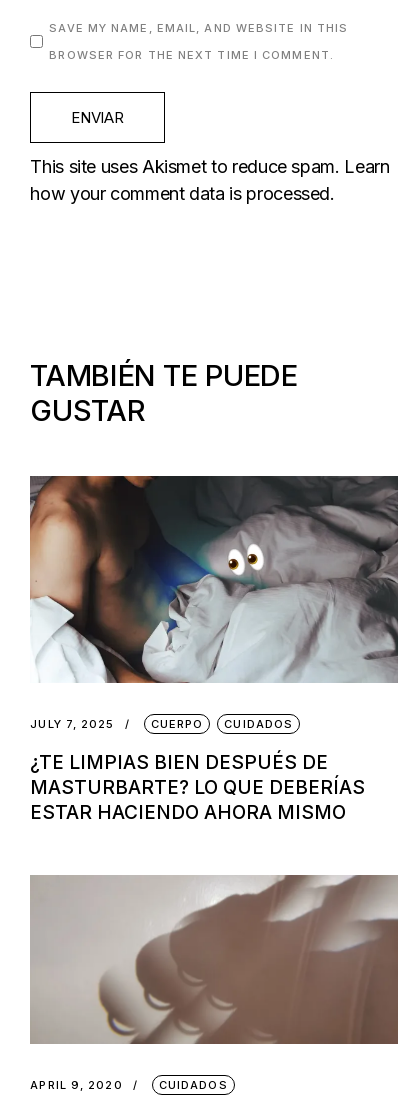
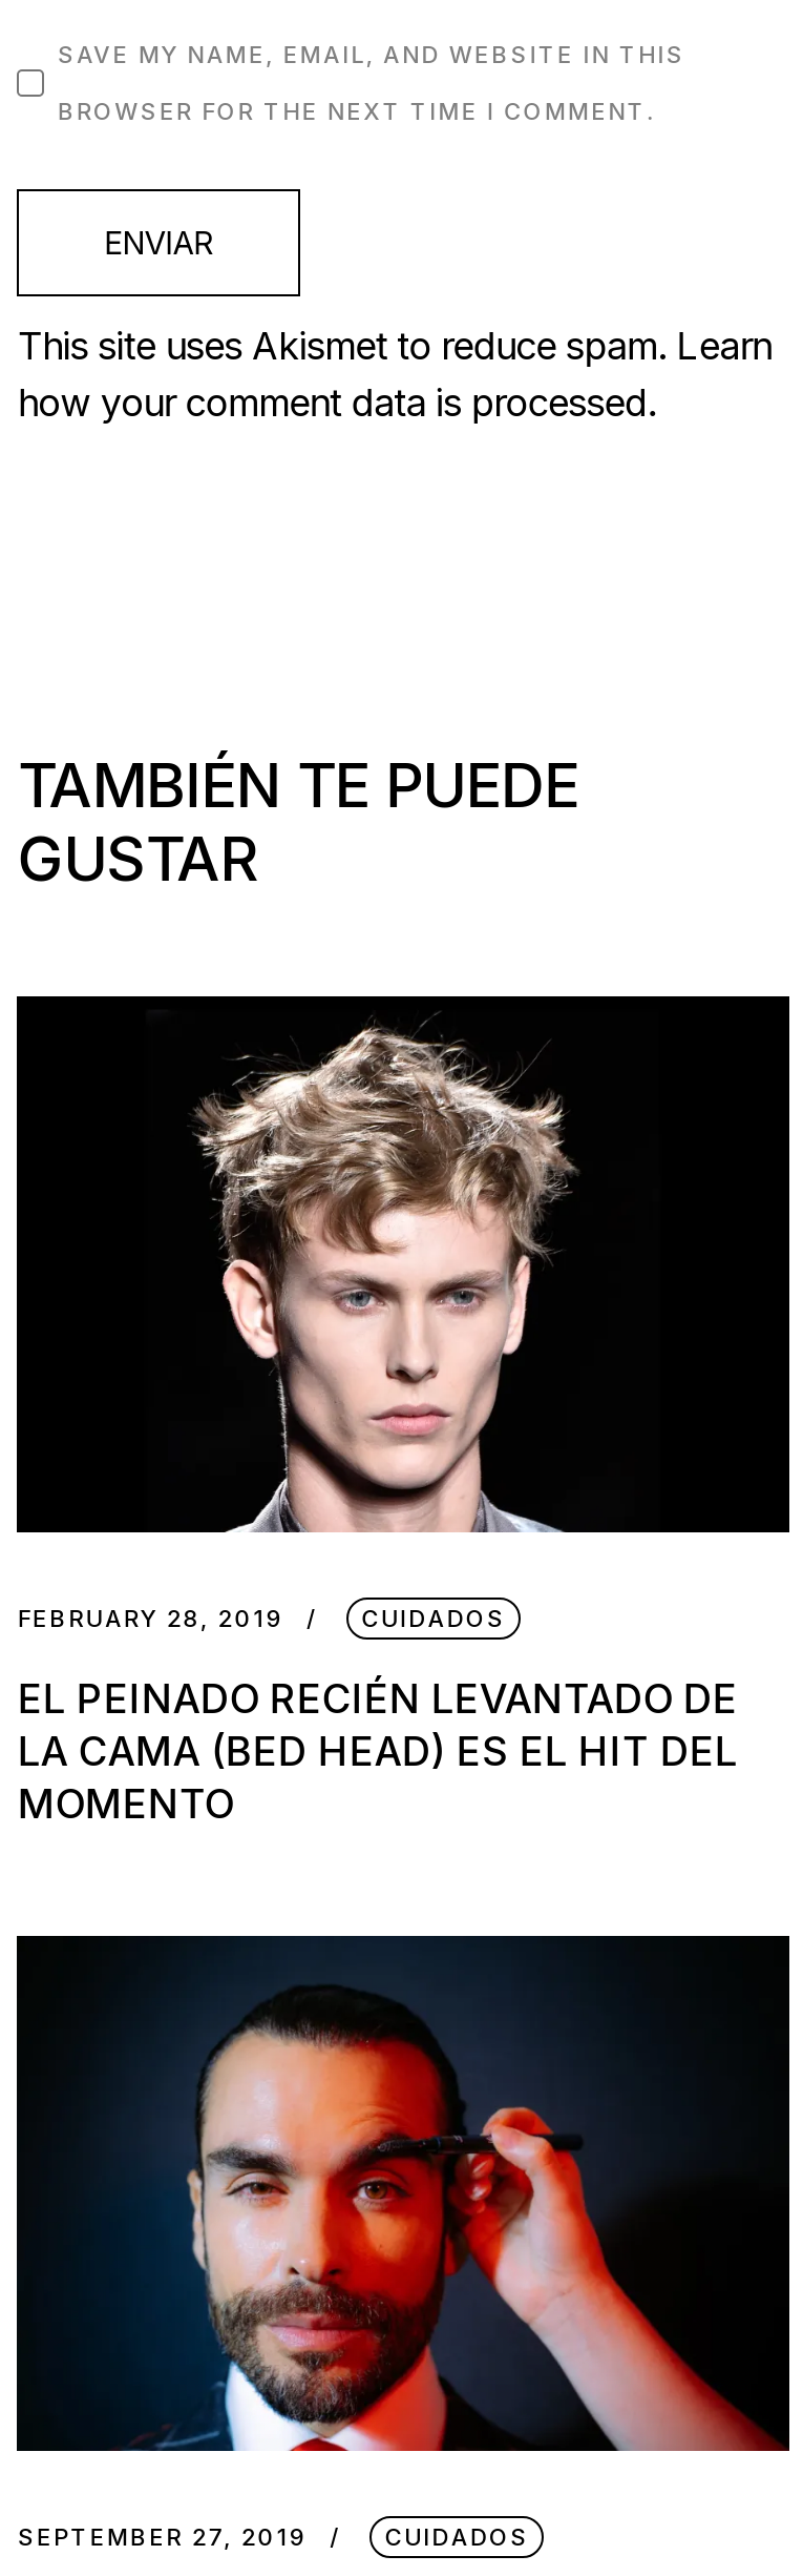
- [image]
- JULY 7, 2025
- CUERPO
+ [image]
+ FEBRUARY 28, 2019

- ¿TE LIMPIAS BIEN DESPUÉS DE
- MASTURBARTE? LO QUE DEBERÍAS
- ESTAR HACIENDO AHORA MISMO
+ EL PEINADO RECIÉN LEVANTADO DE
+ LA CAMA (BED HEAD) ES EL HIT DEL
+ MOMENTO

- [image]
- APRIL 9, 2020
+ [image]
+ SEPTEMBER 27, 2019
